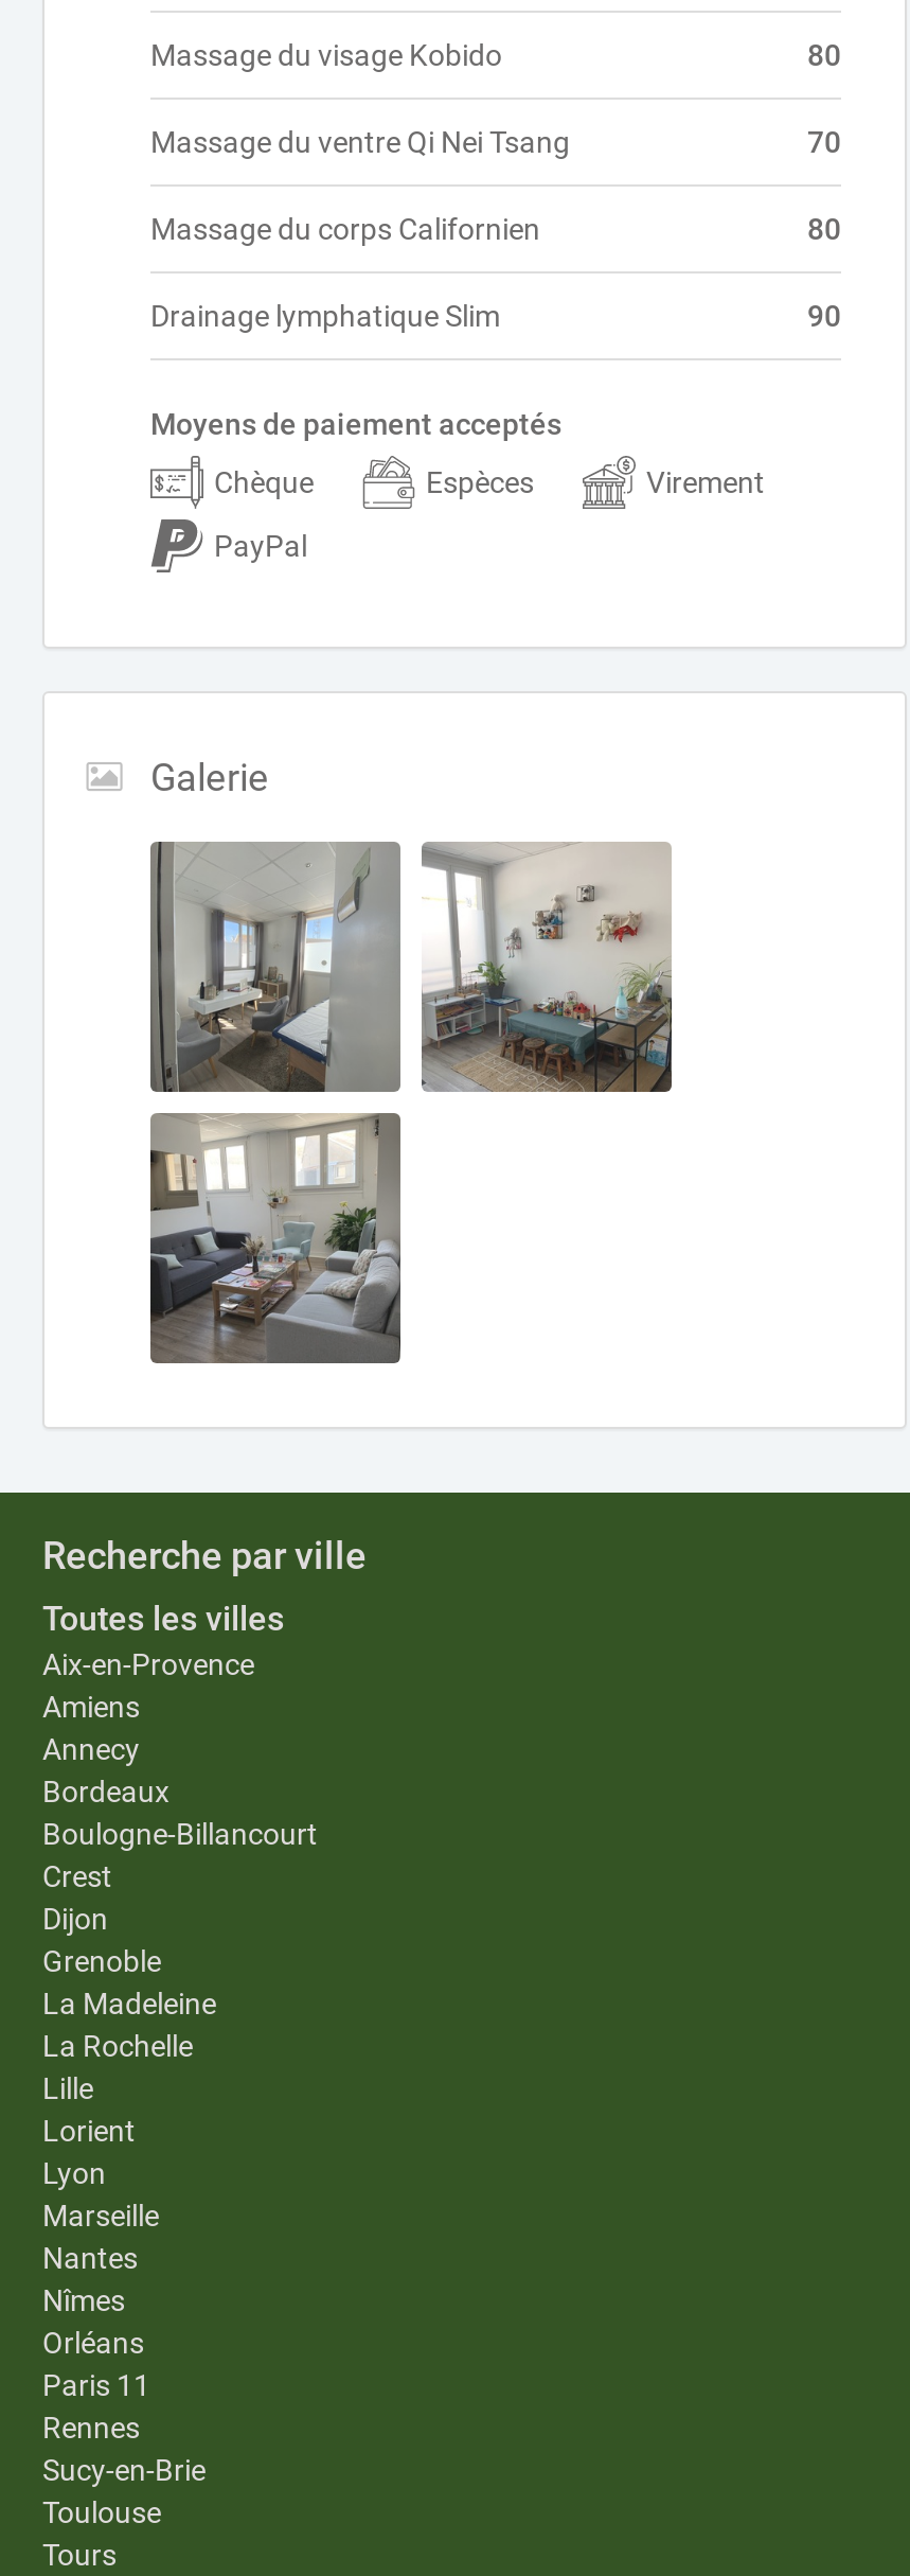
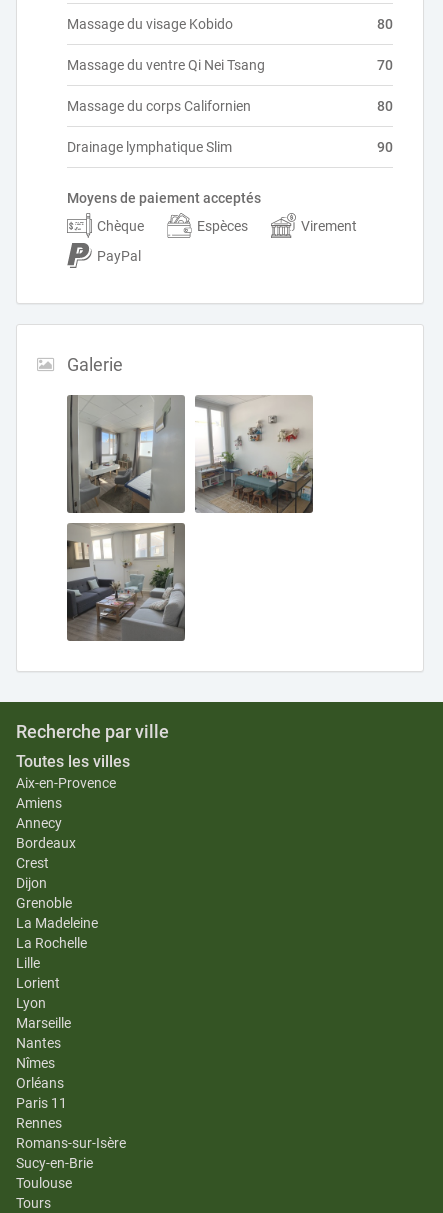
- Boulogne-Billancourt

moved up: Crest | Dijon | Grenoble | ... | Paris 11 | Rennes

+ Romans-sur-Isère
